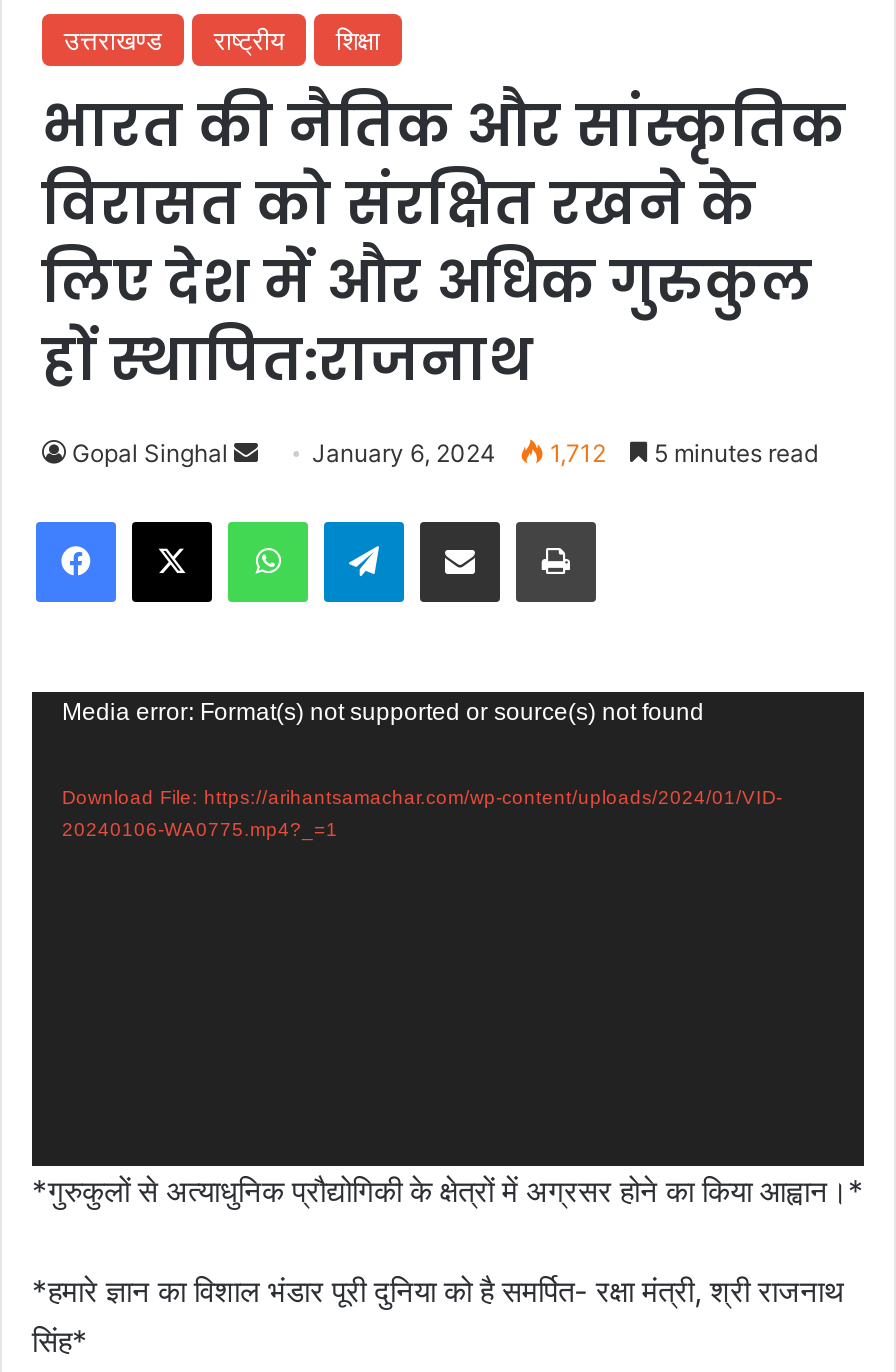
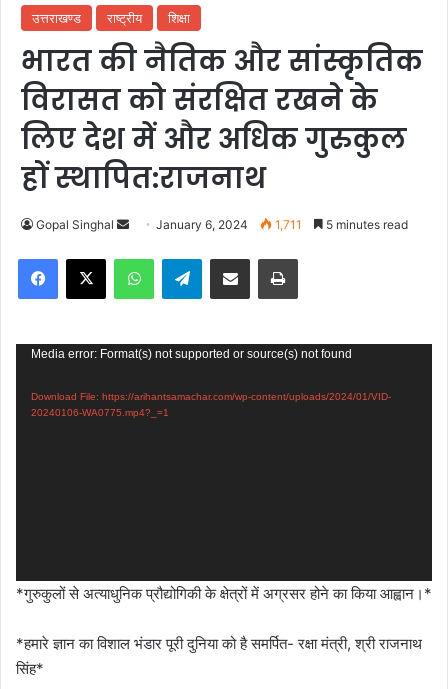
- 1,712
+ 1,711
